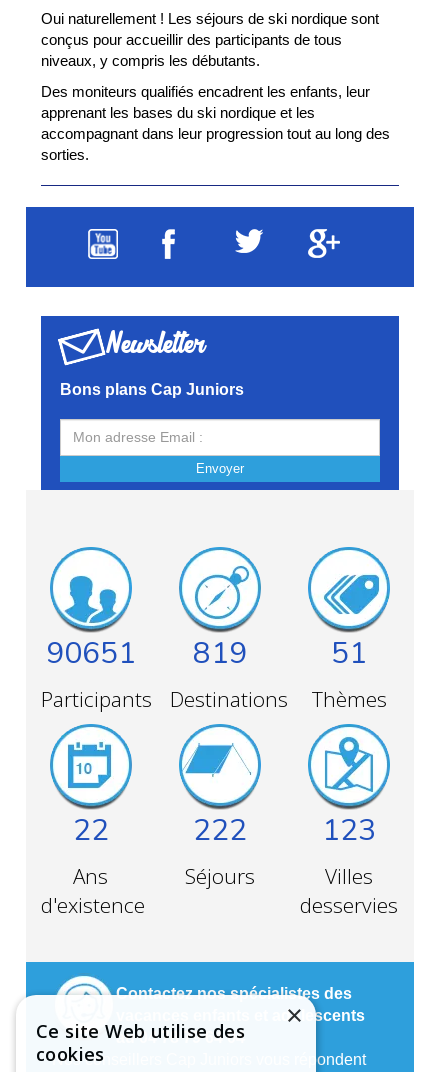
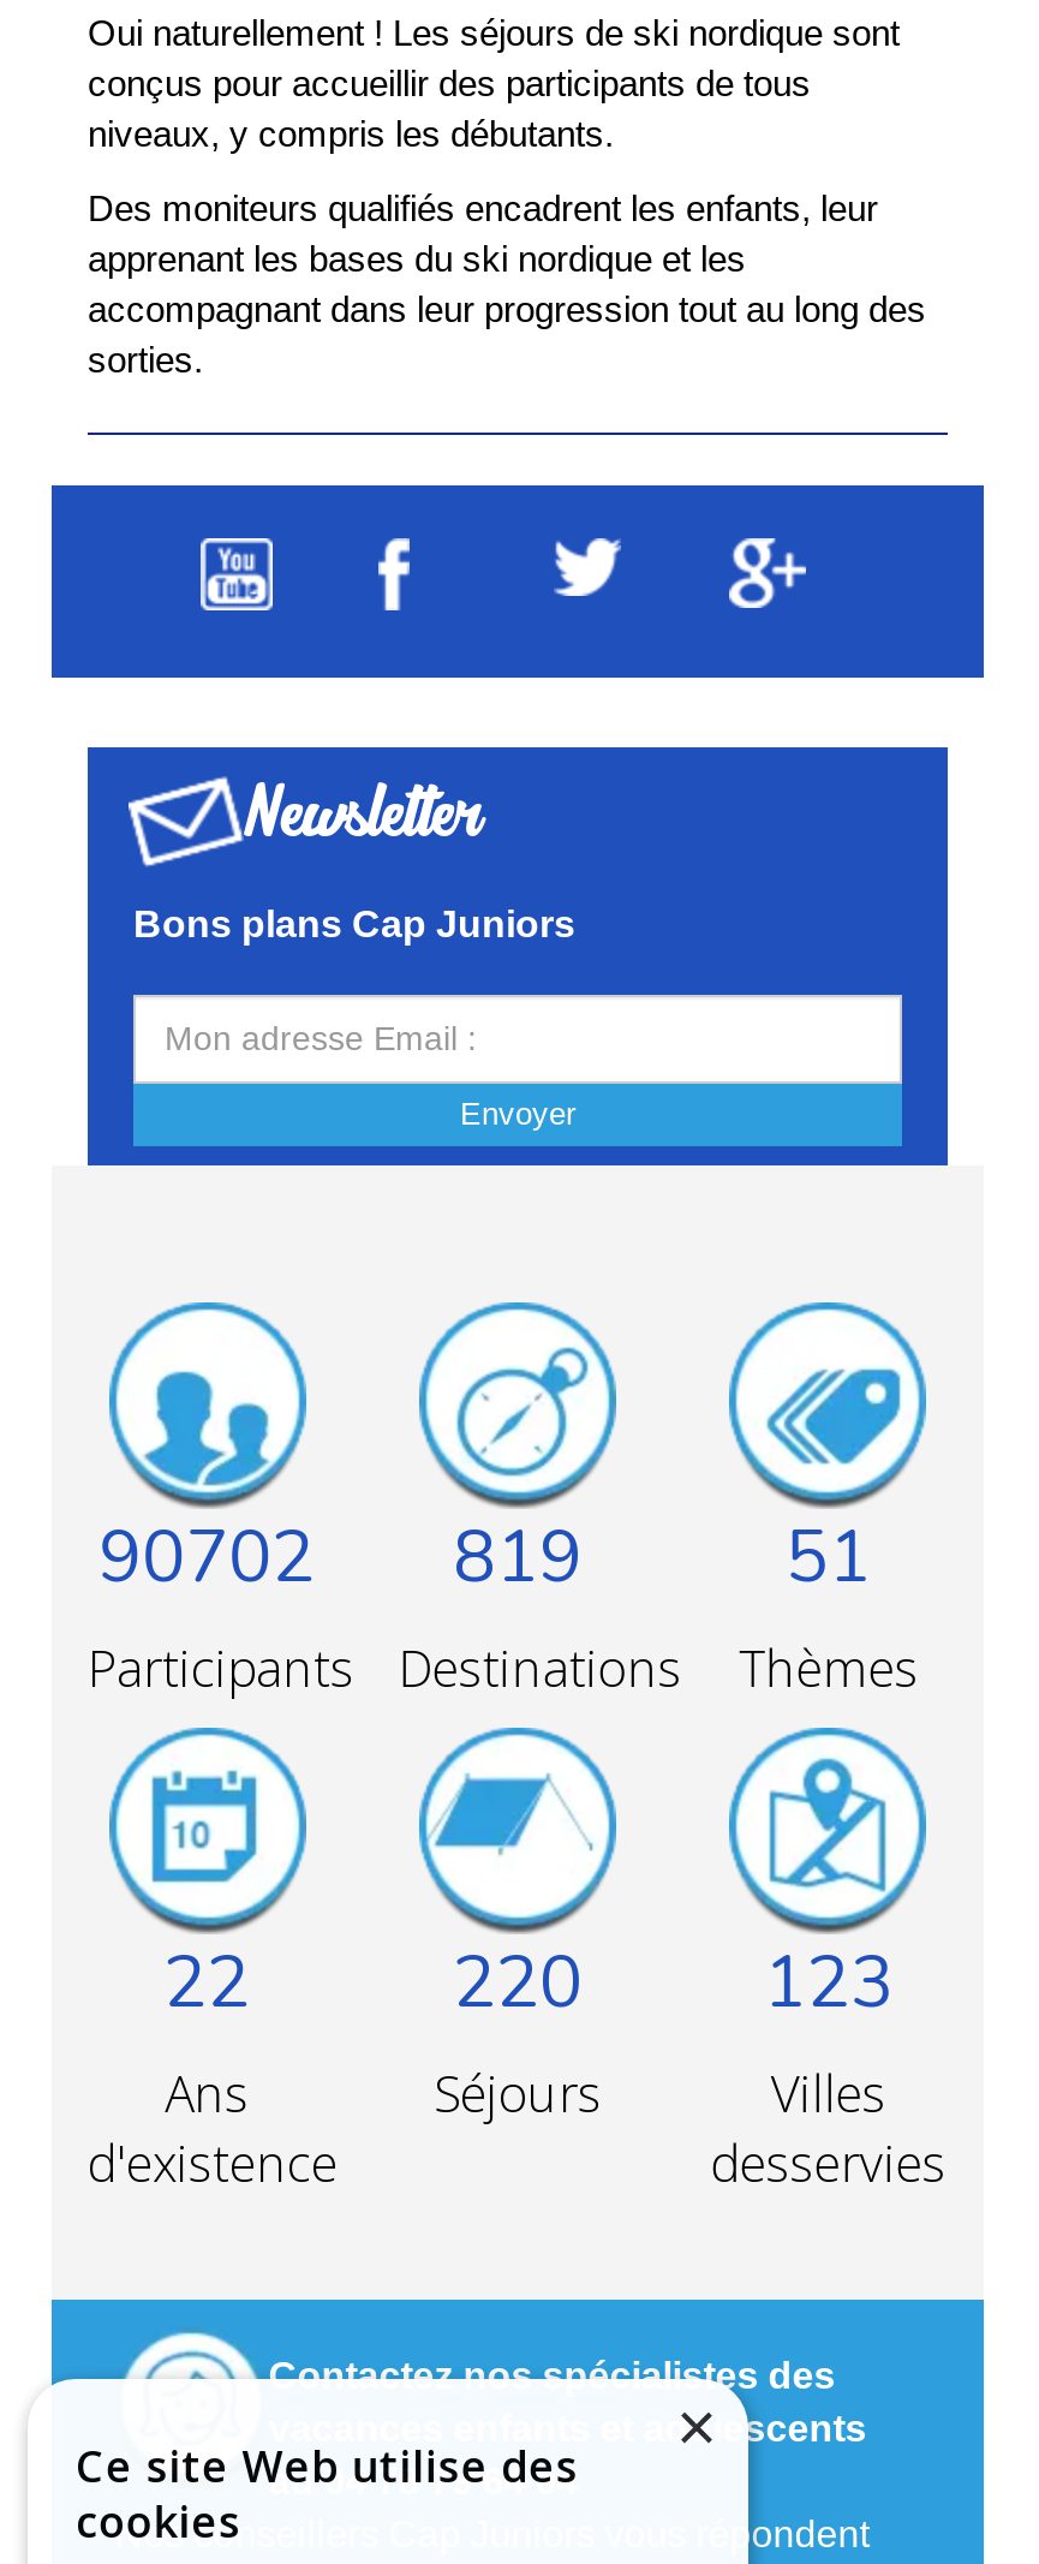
- 90651 819
+ 90702 819

- 222 123
+ 220 123
